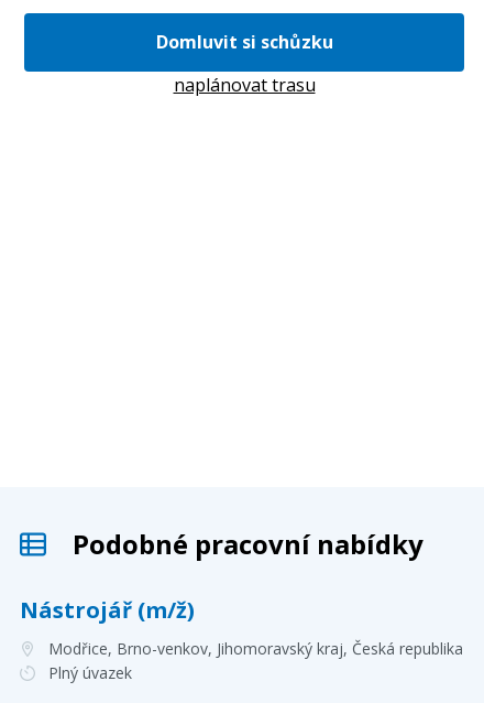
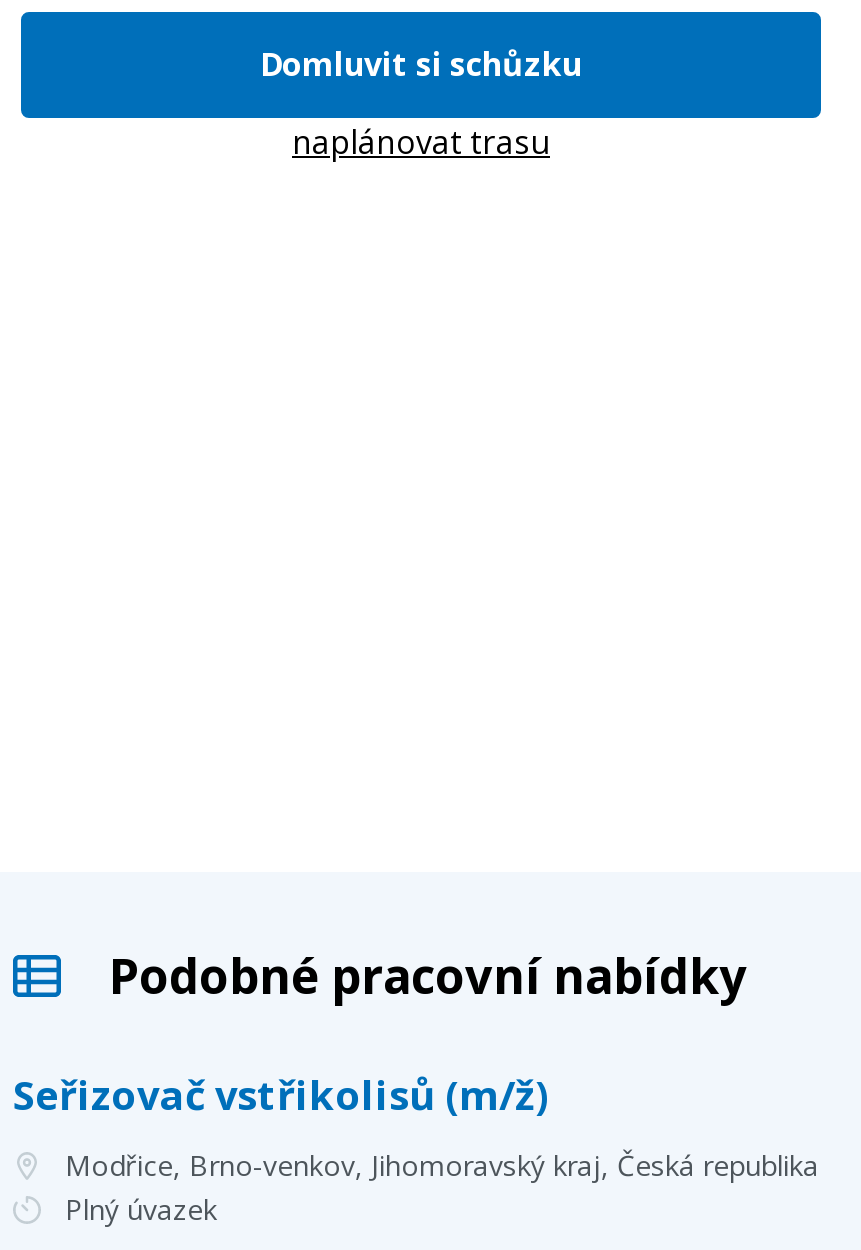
- Nástrojář (m/ž)
+ Seřizovač vstřikolisů (m/ž)
